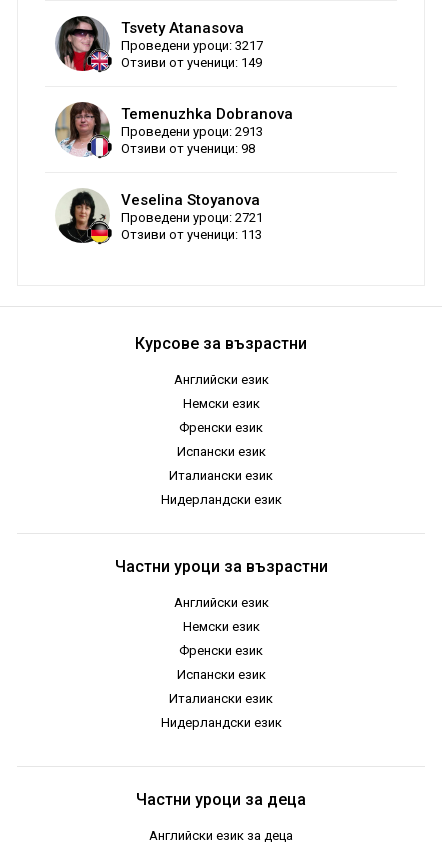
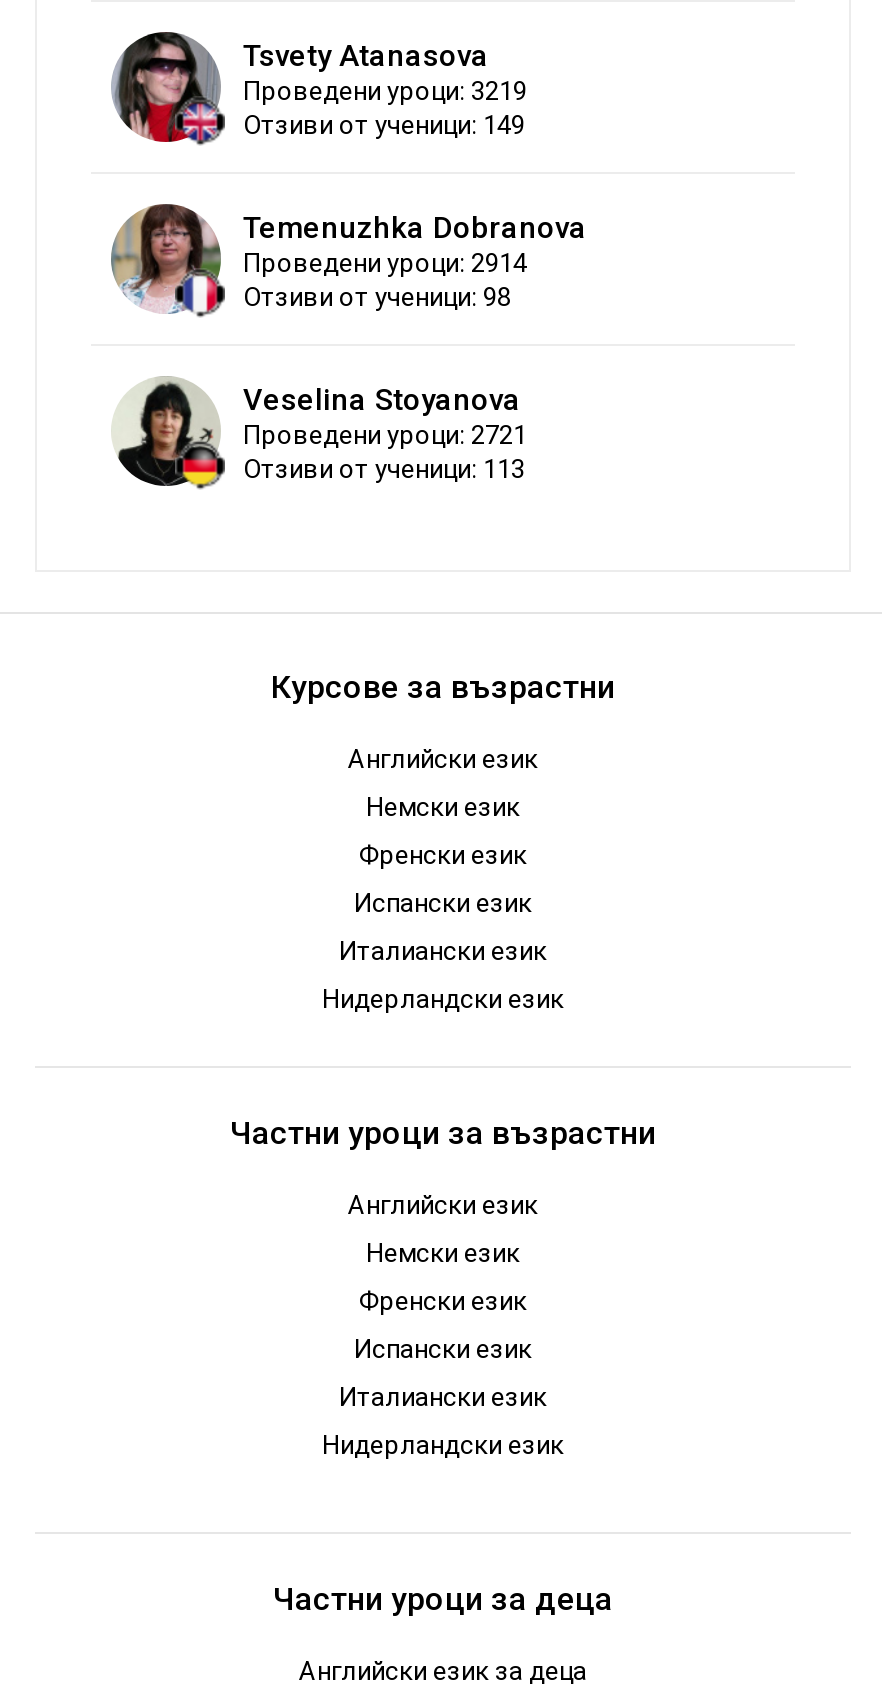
- Проведени уроци: 3217
+ Проведени уроци: 3219

- Проведени уроци: 2913
+ Проведени уроци: 2914
